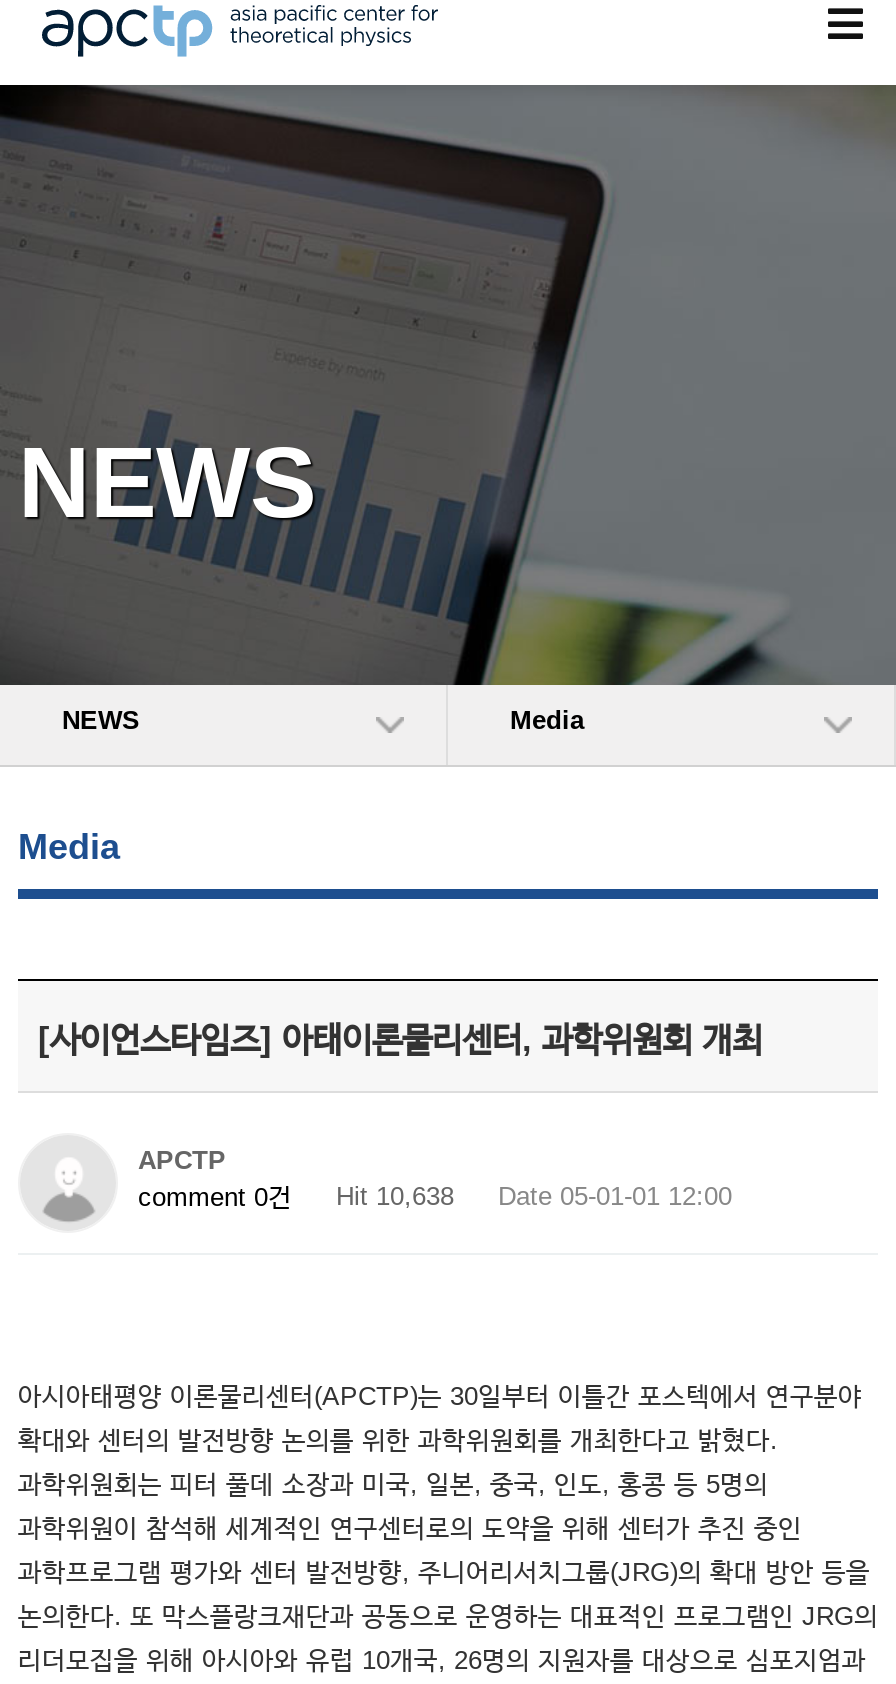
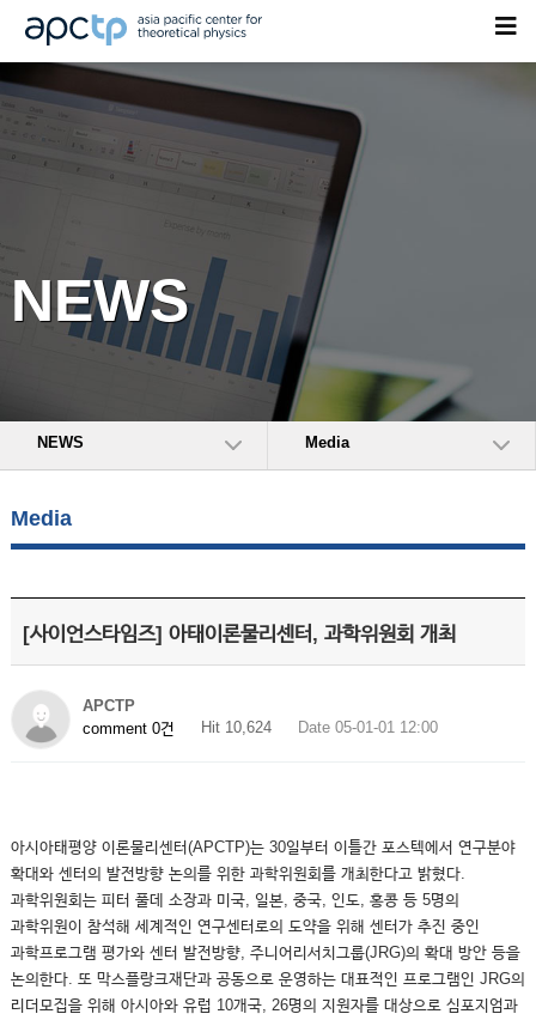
- comment 0건 Hit 10,638 Date 05-01-01 12:00
+ comment 0건 Hit 10,624 Date 05-01-01 12:00
